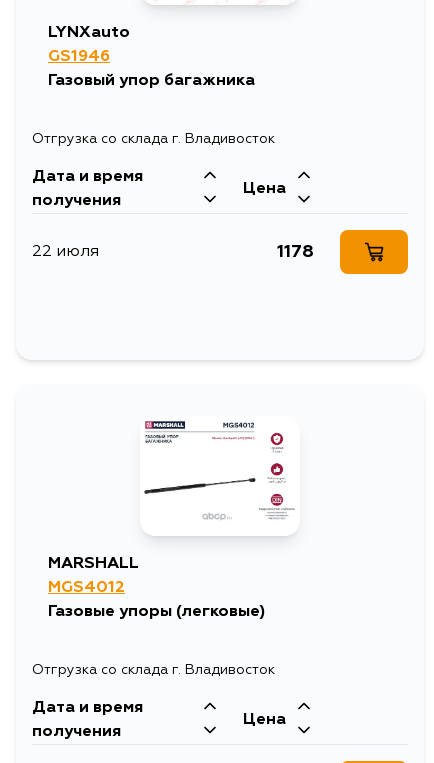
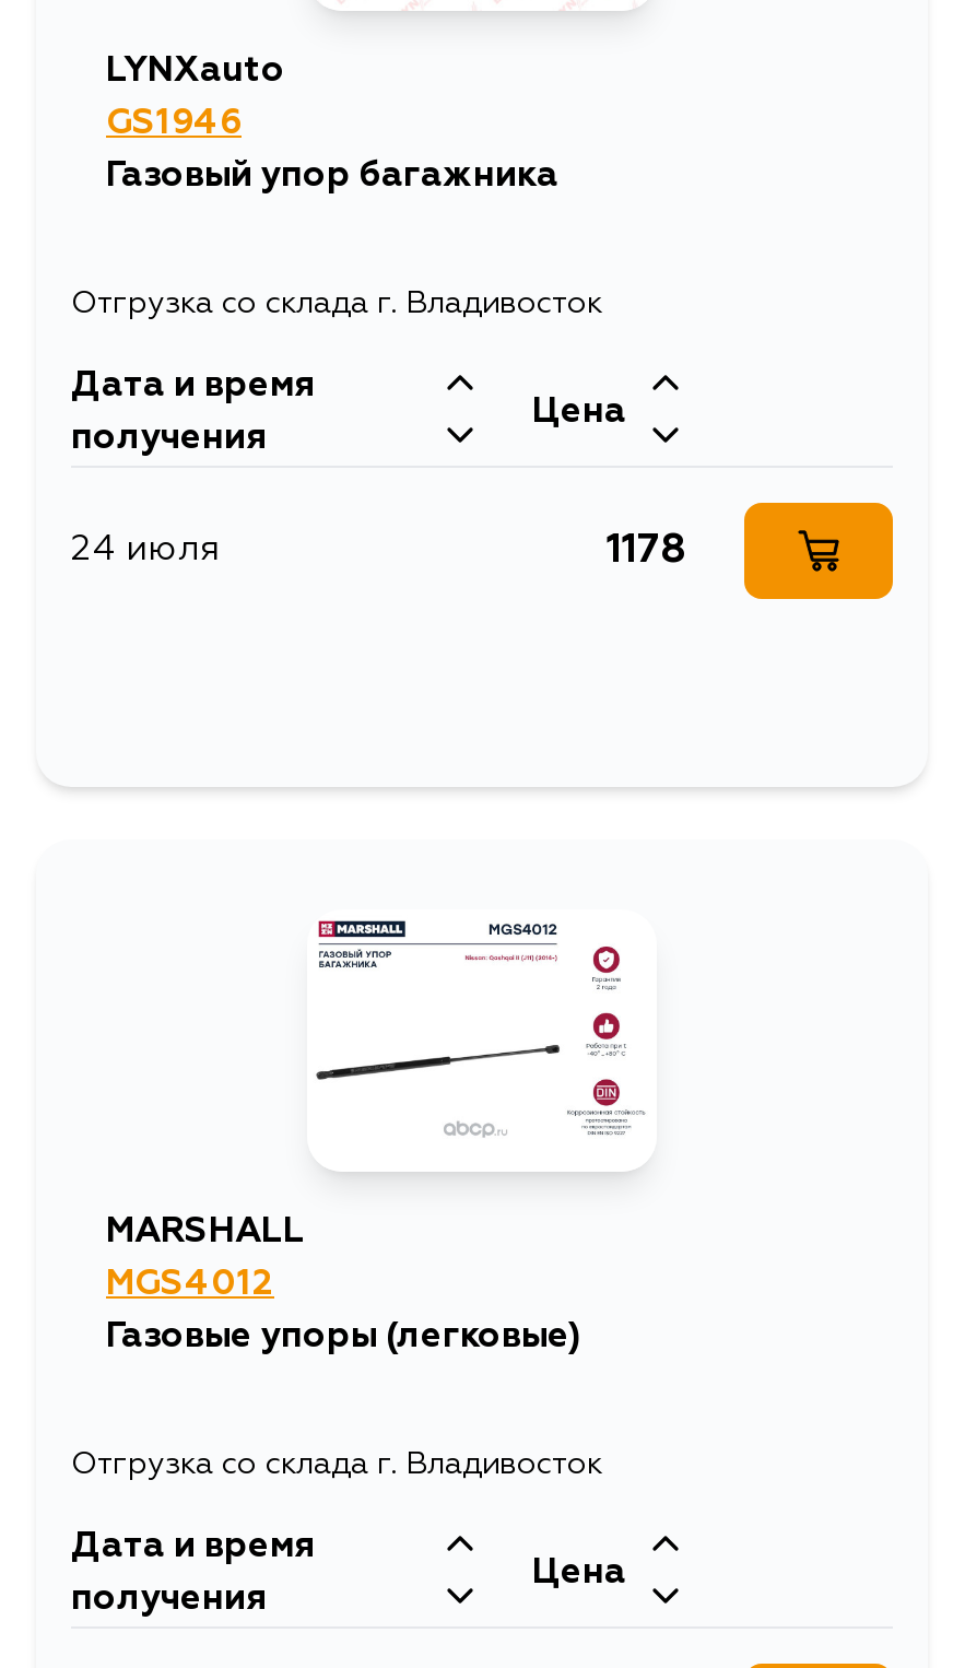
- 22 июля
+ 24 июля
